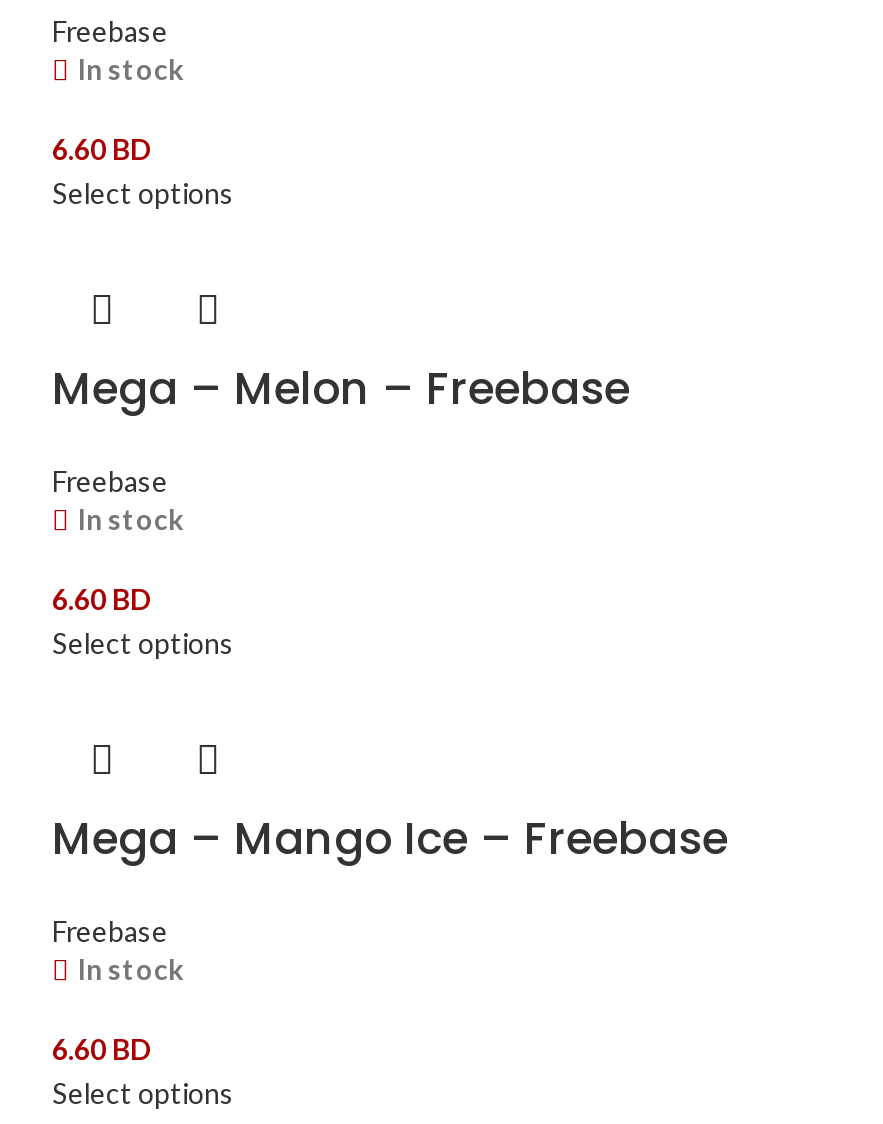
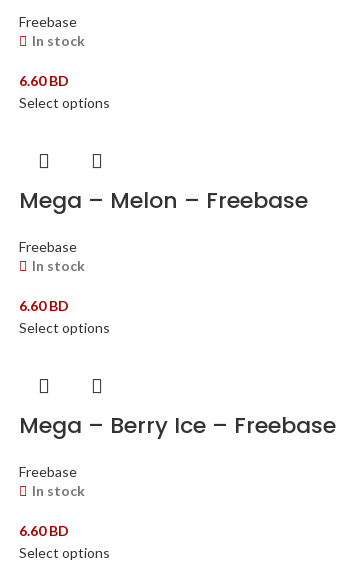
- Mega – Mango Ice – Freebase
+ Mega – Berry Ice – Freebase
